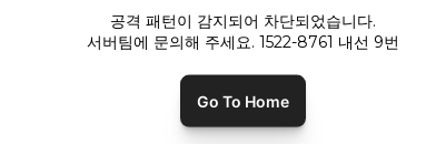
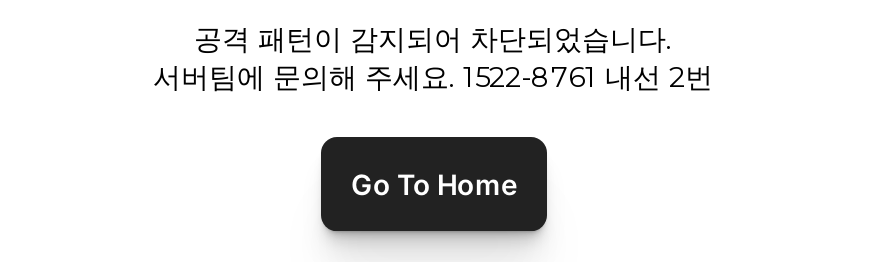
- 서버팀에 문의해 주세요. 1522-8761 내선 9번
+ 서버팀에 문의해 주세요. 1522-8761 내선 2번
